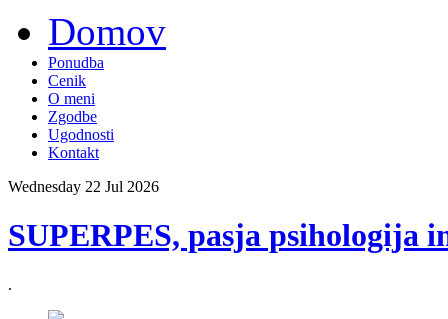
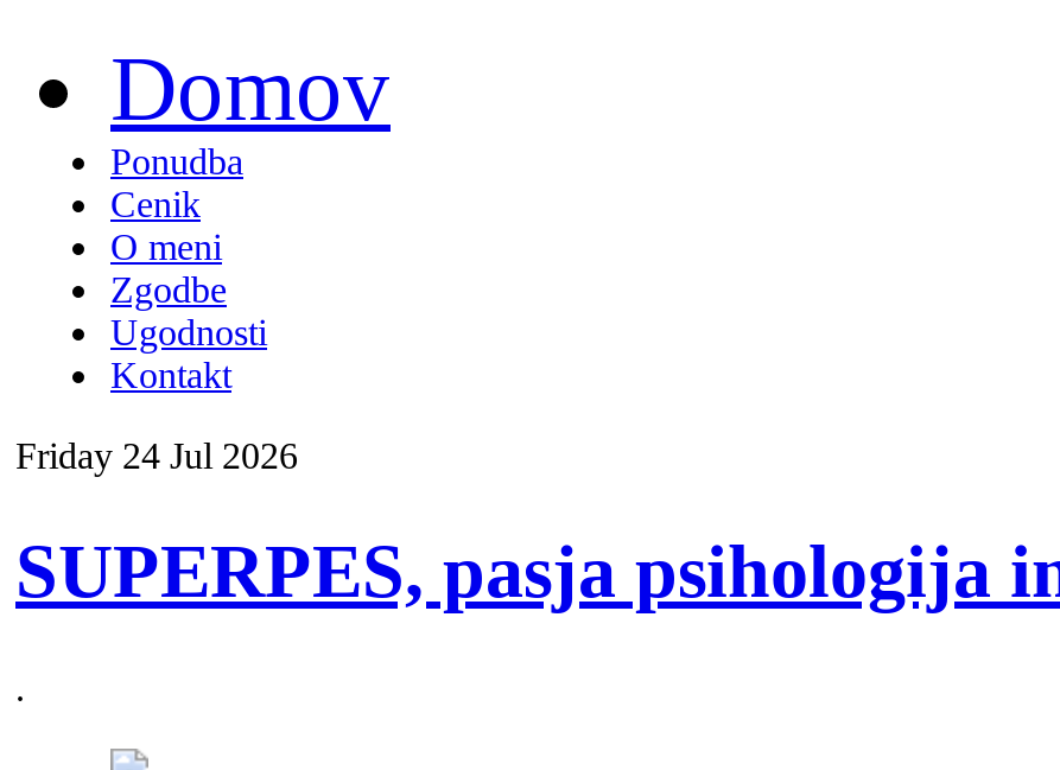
- Wednesday 22 Jul 2026
+ Friday 24 Jul 2026
